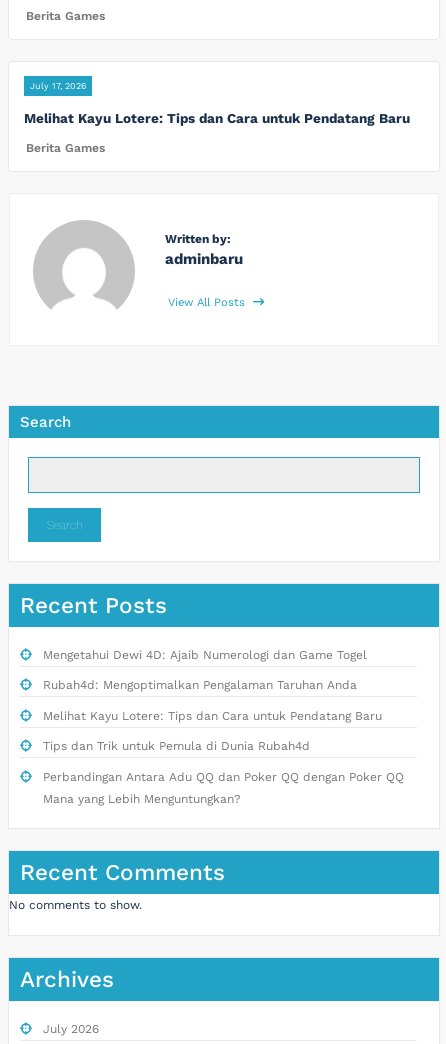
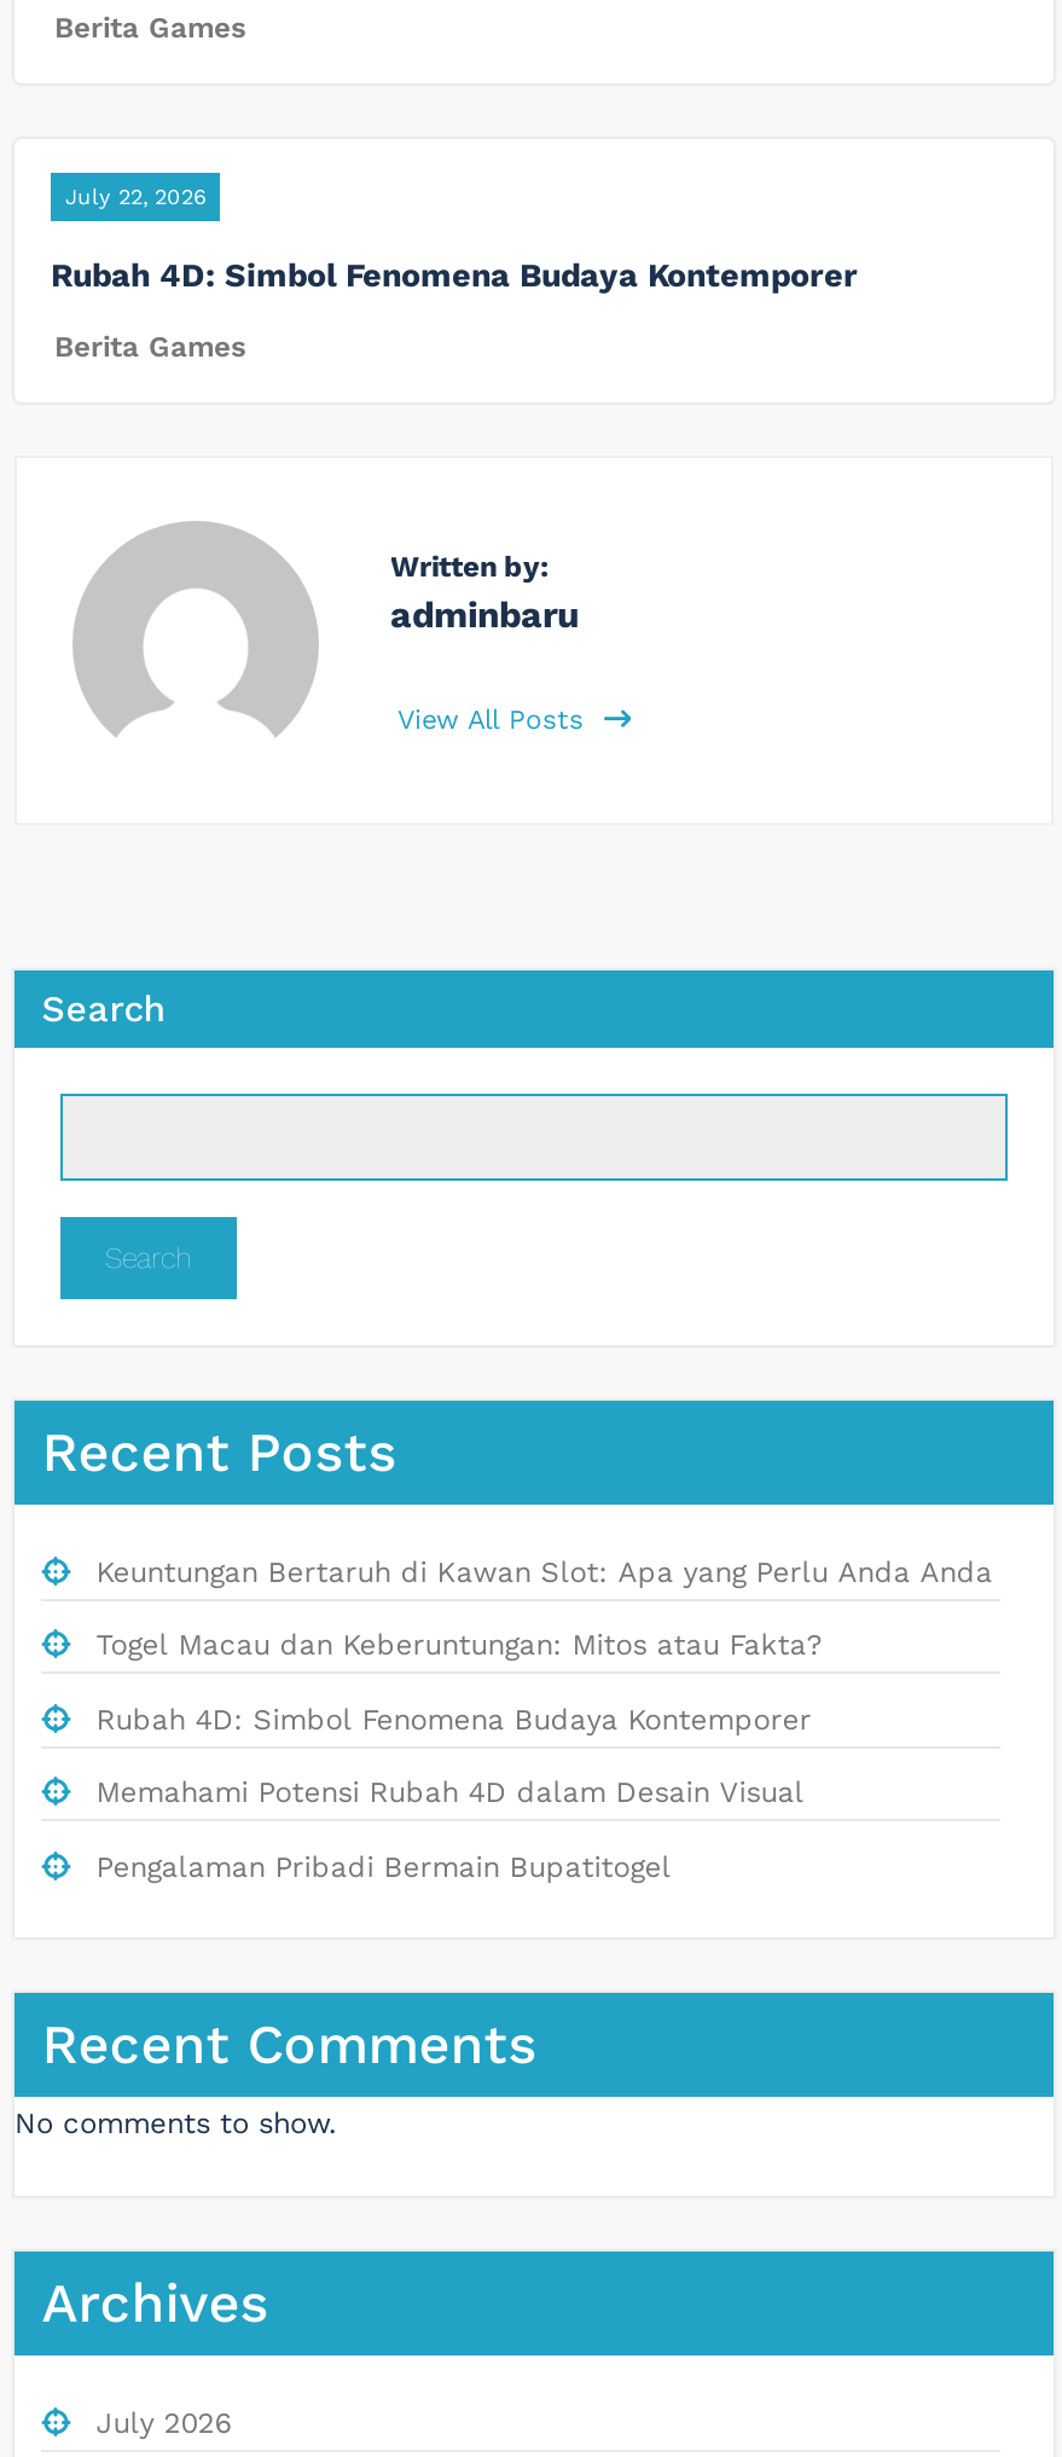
- July 17, 2026
+ July 22, 2026

- Melihat Kayu Lotere: Tips dan Cara untuk Pendatang Baru
+ Rubah 4D: Simbol Fenomena Budaya Kontemporer

- Mengetahui Dewi 4D: Ajaib Numerologi dan Game Togel
- Rubah4d: Mengoptimalkan Pengalaman Taruhan Anda
- Melihat Kayu Lotere: Tips dan Cara untuk Pendatang Baru
- Tips dan Trik untuk Pemula di Dunia Rubah4d
- Perbandingan Antara Adu QQ dan Poker QQ dengan Poker QQ
- Mana yang Lebih Menguntungkan?
+ Keuntungan Bertaruh di Kawan Slot: Apa yang Perlu Anda Anda
+ Togel Macau dan Keberuntungan: Mitos atau Fakta?
+ Rubah 4D: Simbol Fenomena Budaya Kontemporer
+ Memahami Potensi Rubah 4D dalam Desain Visual
+ Pengalaman Pribadi Bermain Bupatitogel
